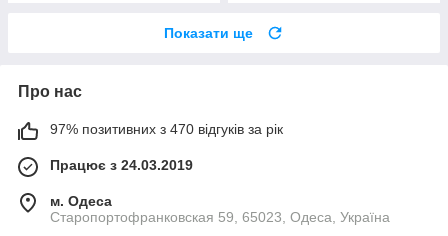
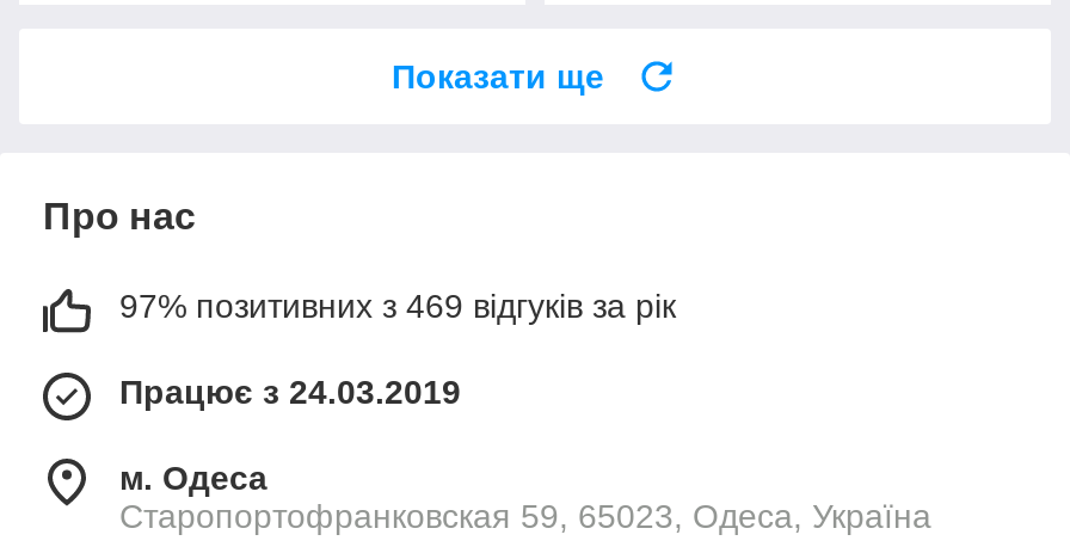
- 97% позитивних з 470 відгуків за рік
+ 97% позитивних з 469 відгуків за рік
